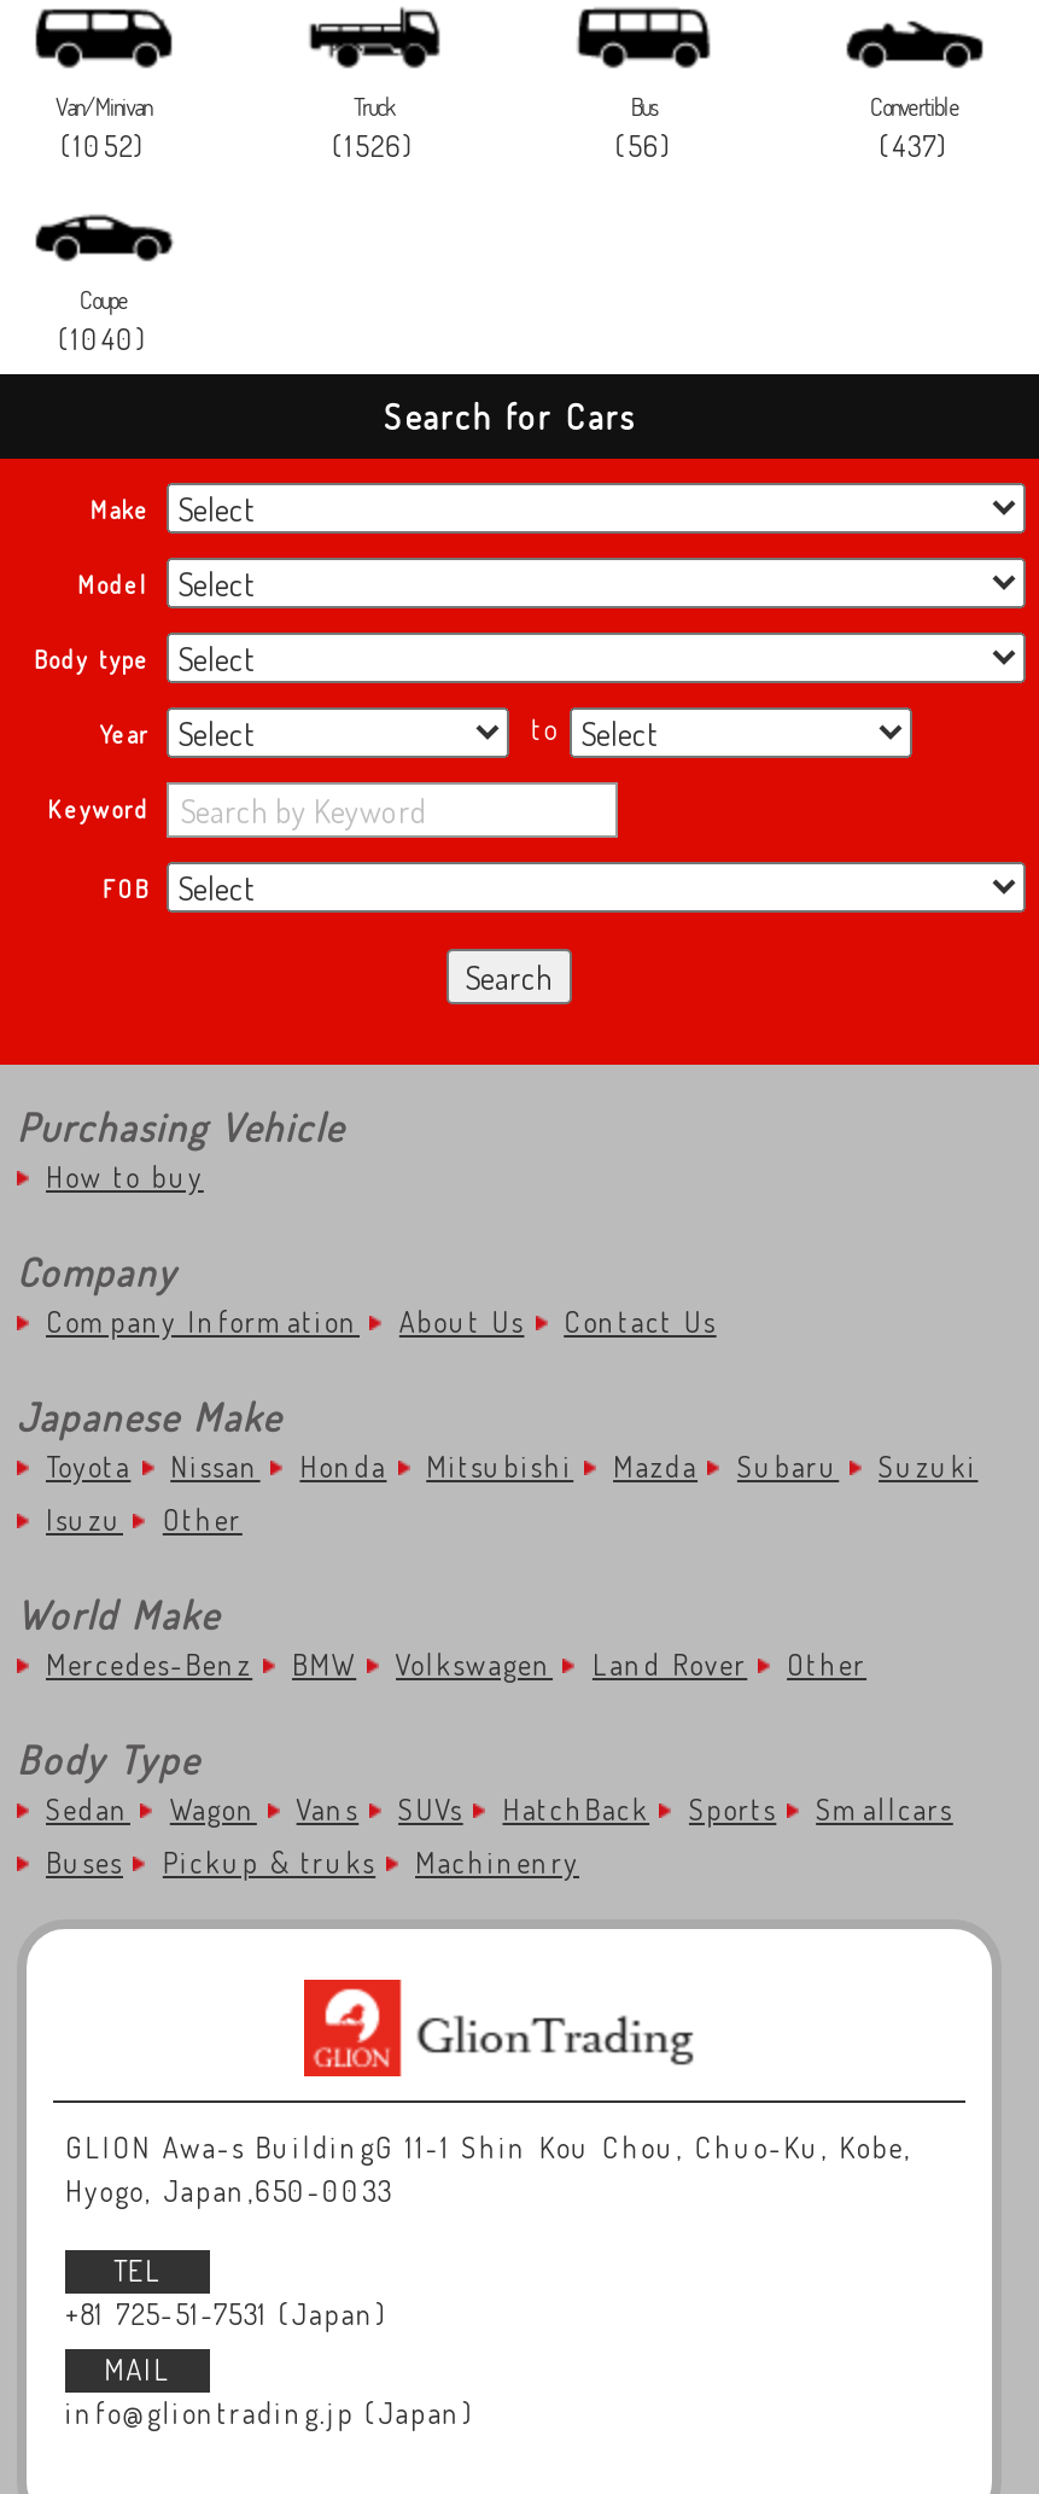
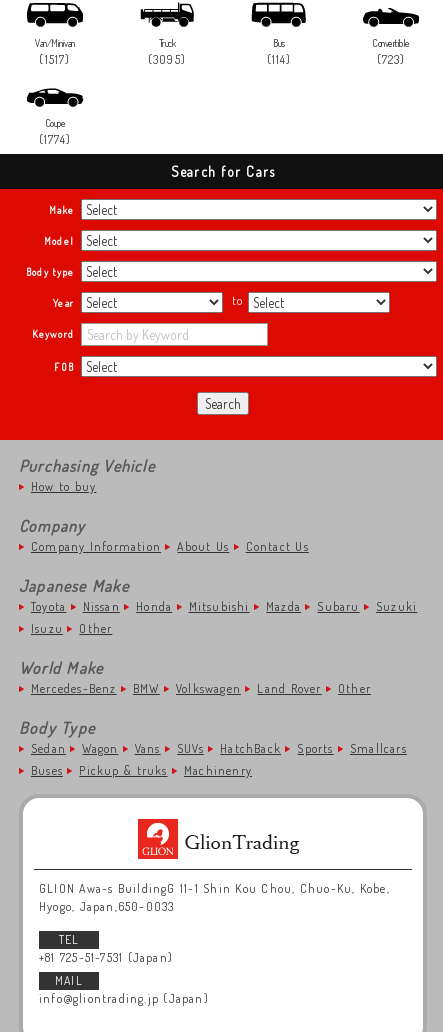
- (1052)
+ (1517)

- (1526)
+ (3095)

- (56)
+ (114)

- (437)
+ (723)

- (1040)
+ (1774)
